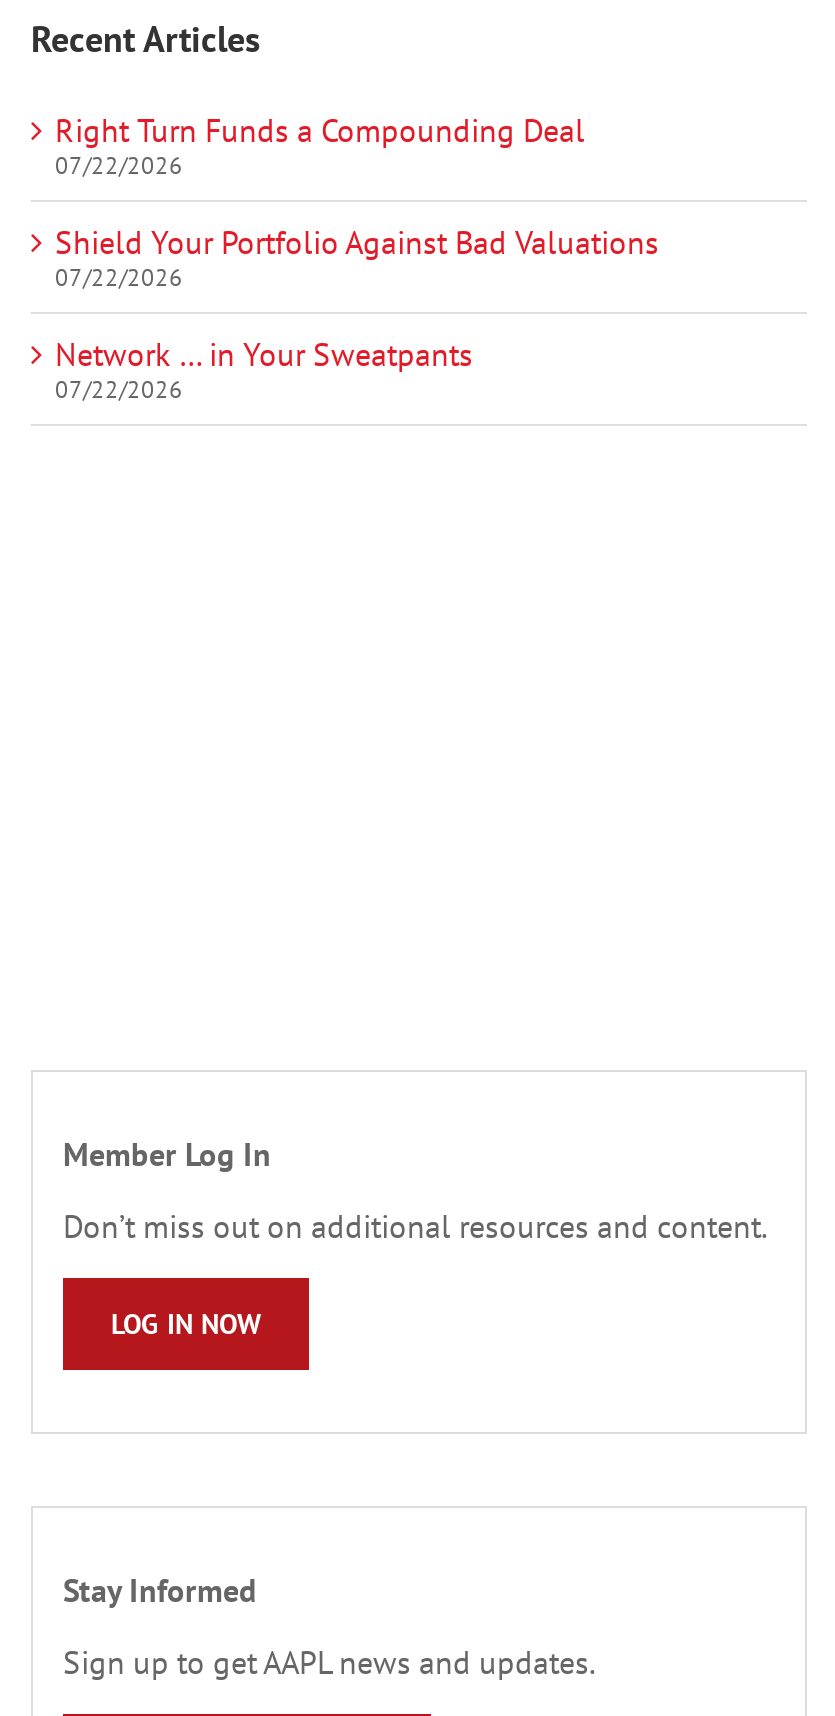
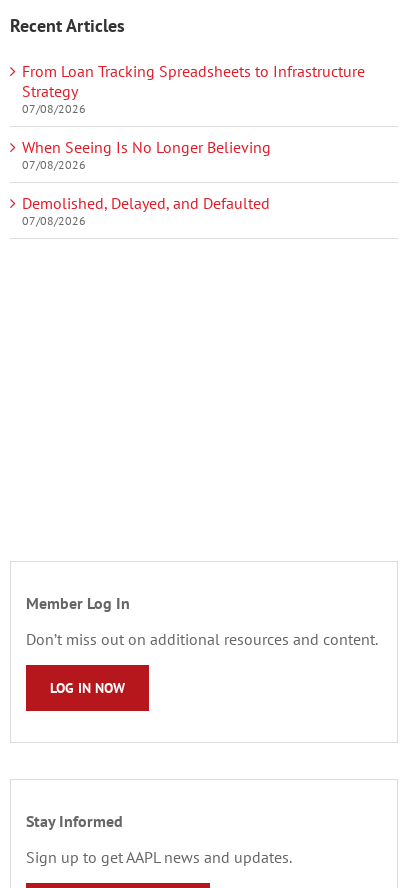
- Right Turn Funds a Compounding Deal
- 07/22/2026
+ From Loan Tracking Spreadsheets to Infrastructure
+ Strategy
+ 07/08/2026

- Shield Your Portfolio Against Bad Valuations
- 07/22/2026
+ When Seeing Is No Longer Believing
+ 07/08/2026

- Network … in Your Sweatpants
- 07/22/2026
+ Demolished, Delayed, and Defaulted
+ 07/08/2026
